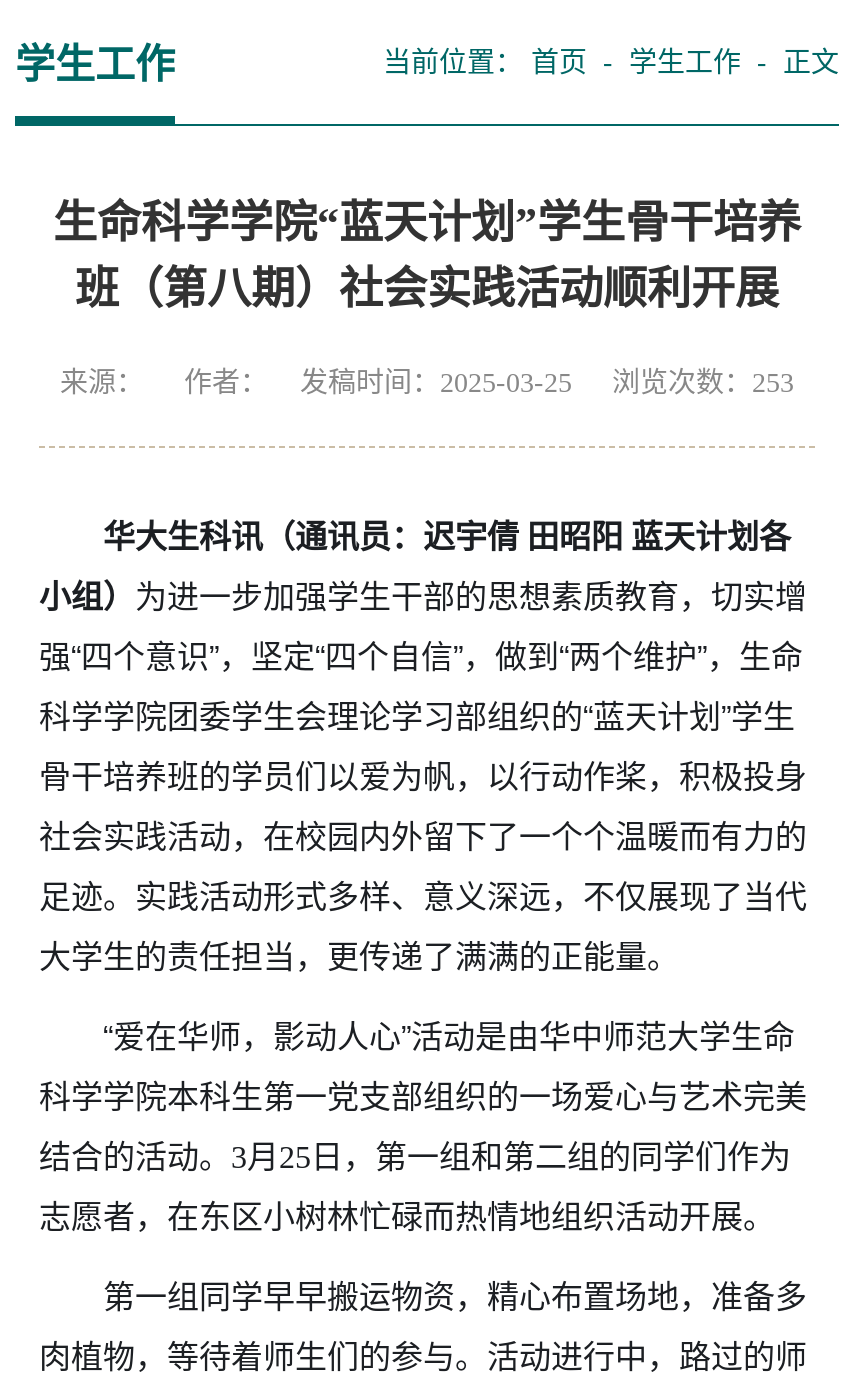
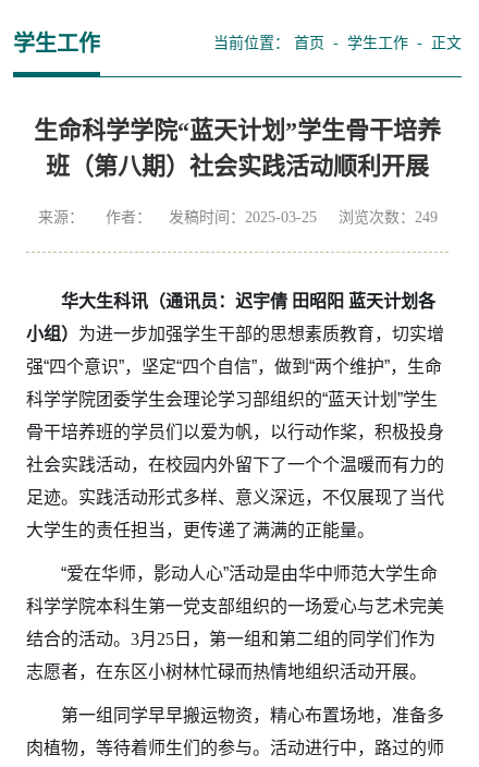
- 来源： 作者： 发稿时间：2025-03-25 浏览次数：253
+ 来源： 作者： 发稿时间：2025-03-25 浏览次数：249
